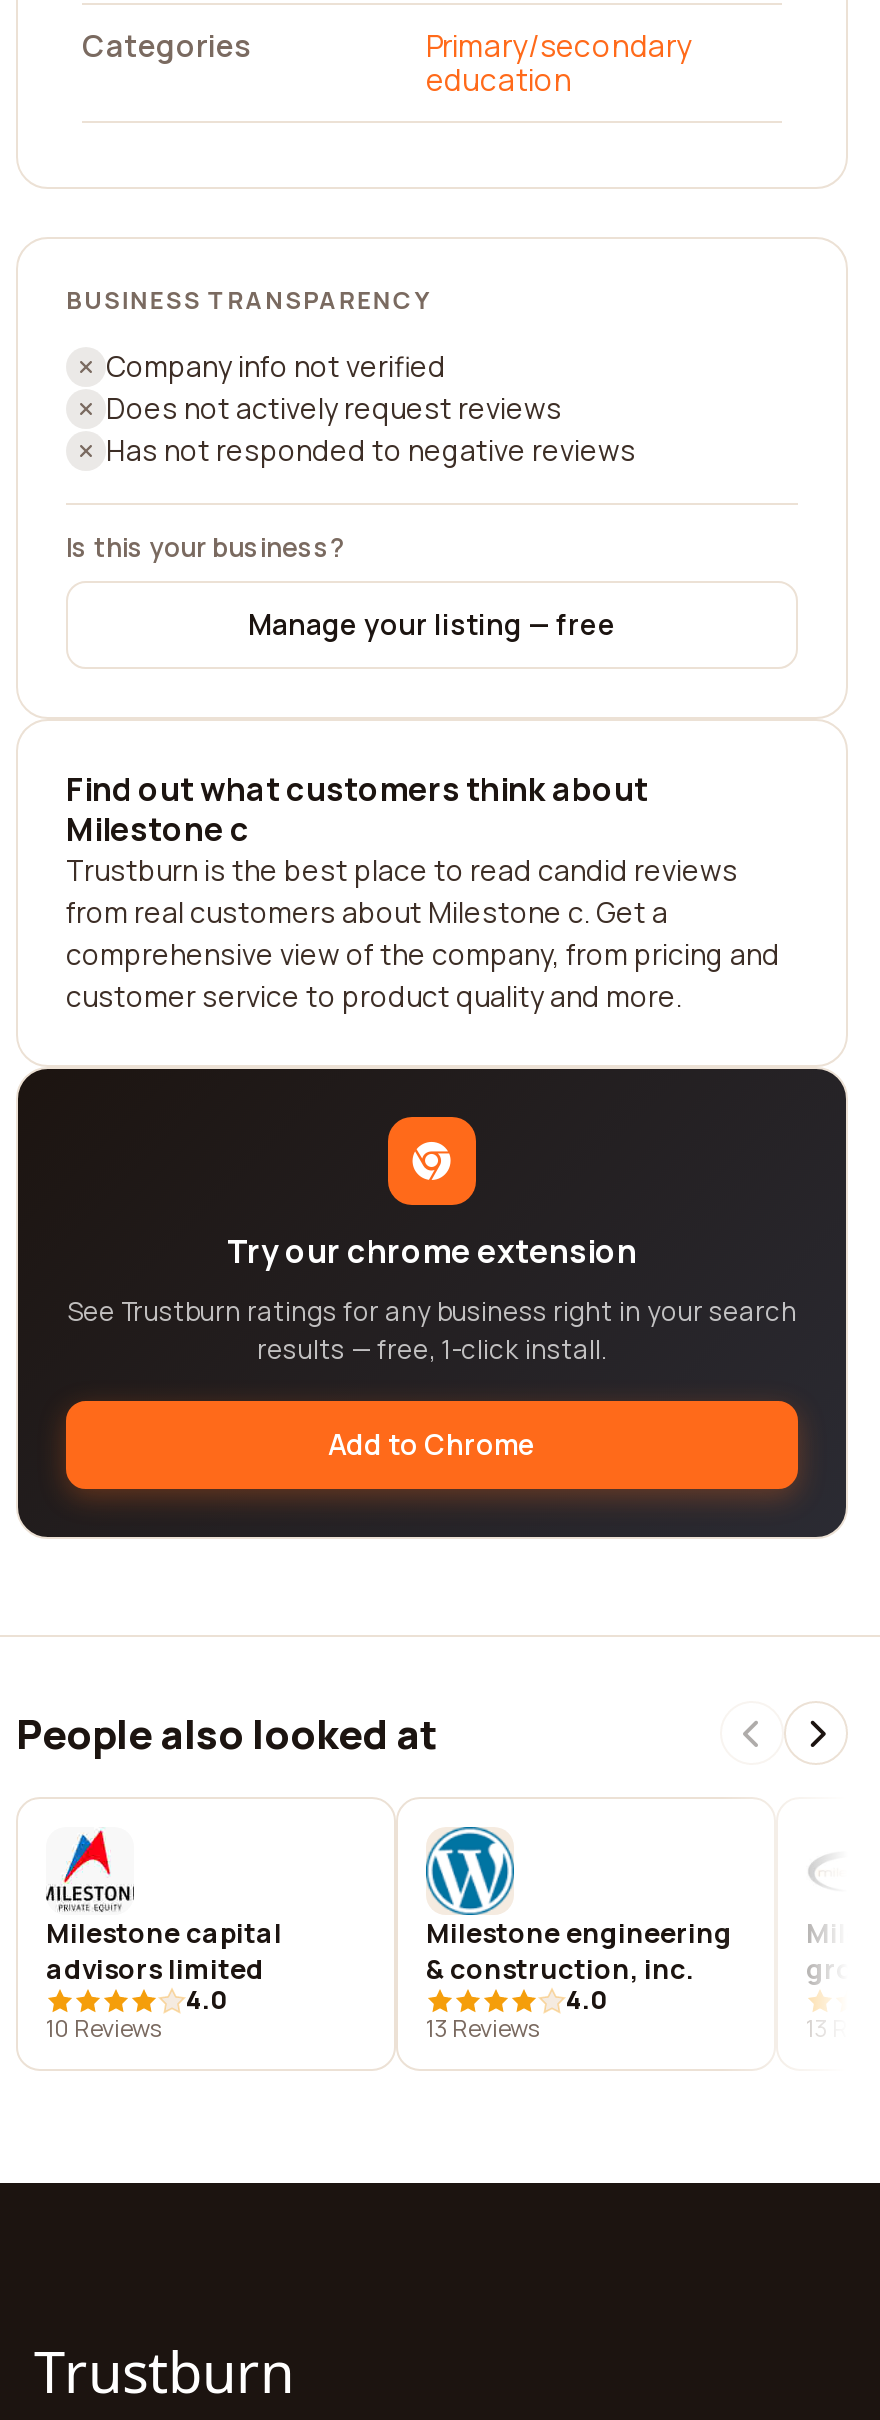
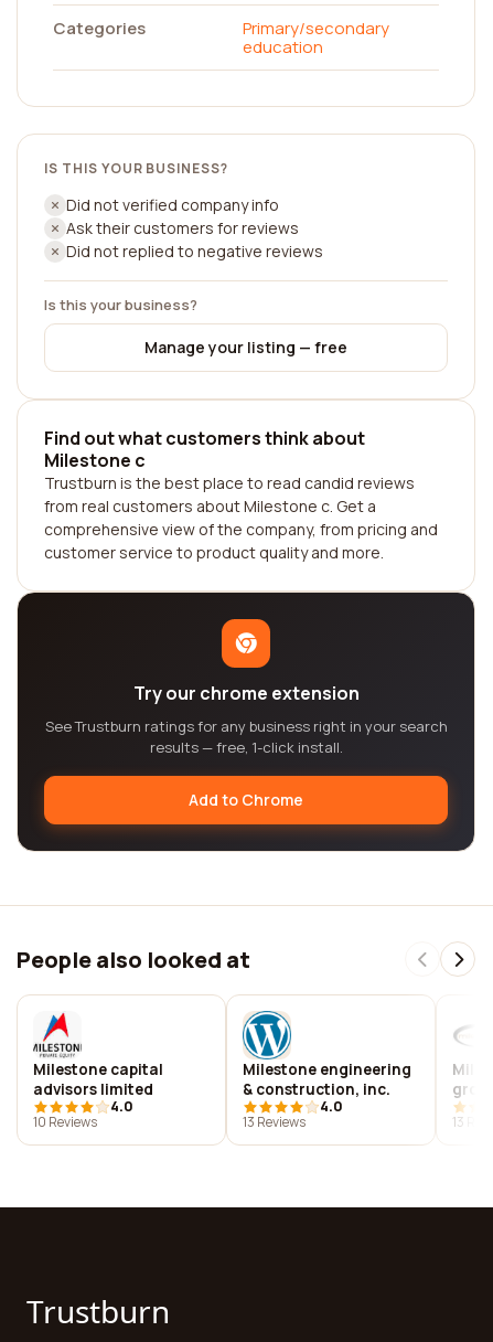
- BUSINESS TRANSPARENCY
+ IS THIS YOUR BUSINESS?

- Company info not verified
- Does not actively request reviews
- Has not responded to negative reviews
+ Did not verified company info
+ Ask their customers for reviews
+ Did not replied to negative reviews
